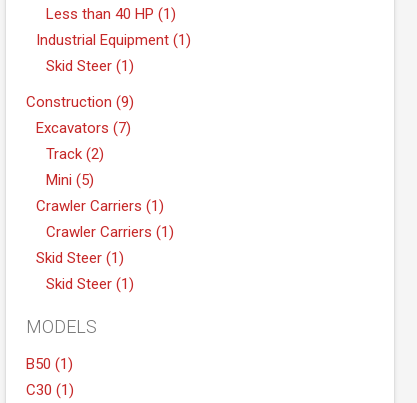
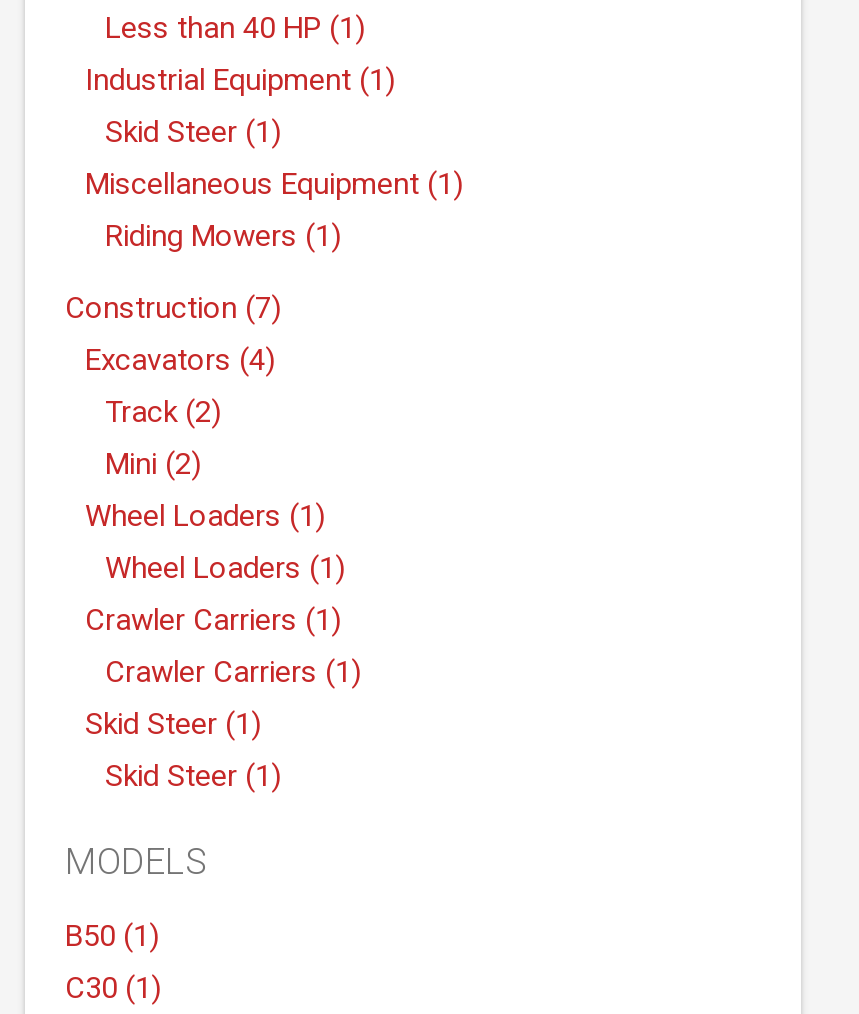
- Construction (9)
- Excavators (7)
+ Miscellaneous Equipment (1)
+ Riding Mowers (1)
+ Construction (7)
+ Excavators (4)

- Mini (5)
+ Mini (2)
+ Wheel Loaders (1)
+ Wheel Loaders (1)
